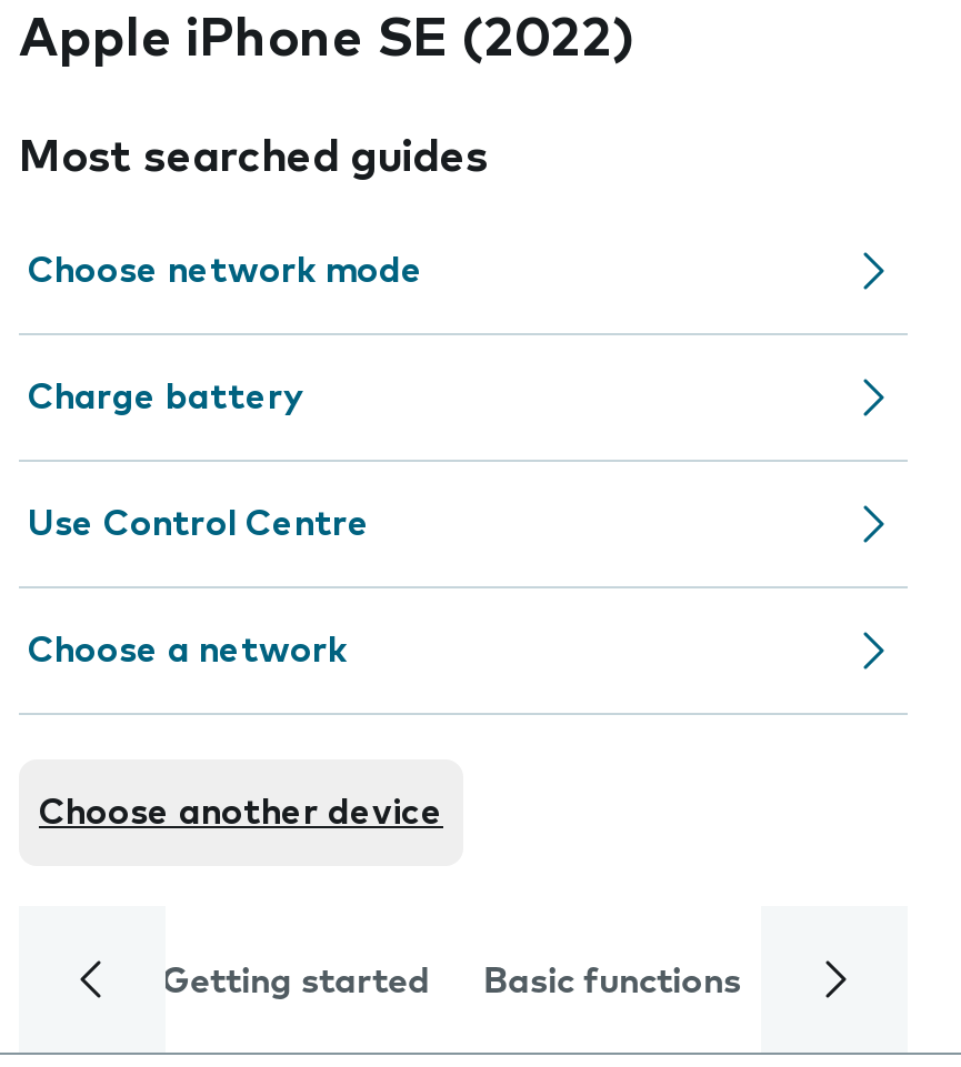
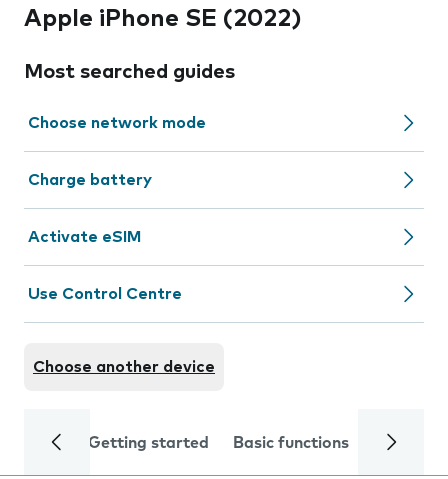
+ Activate eSIM

moved down: Use Control Centre

- Choose a network
